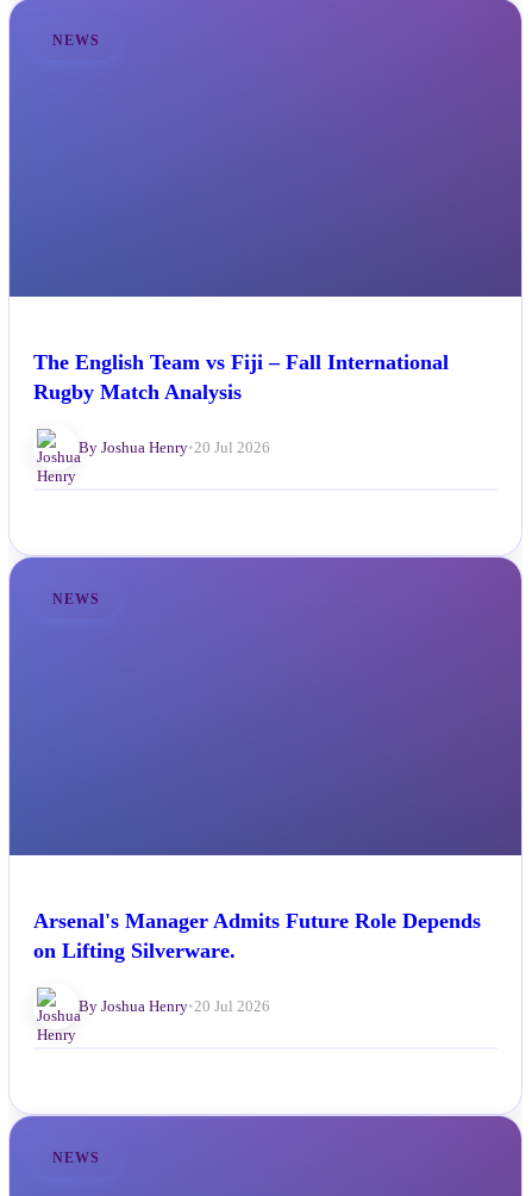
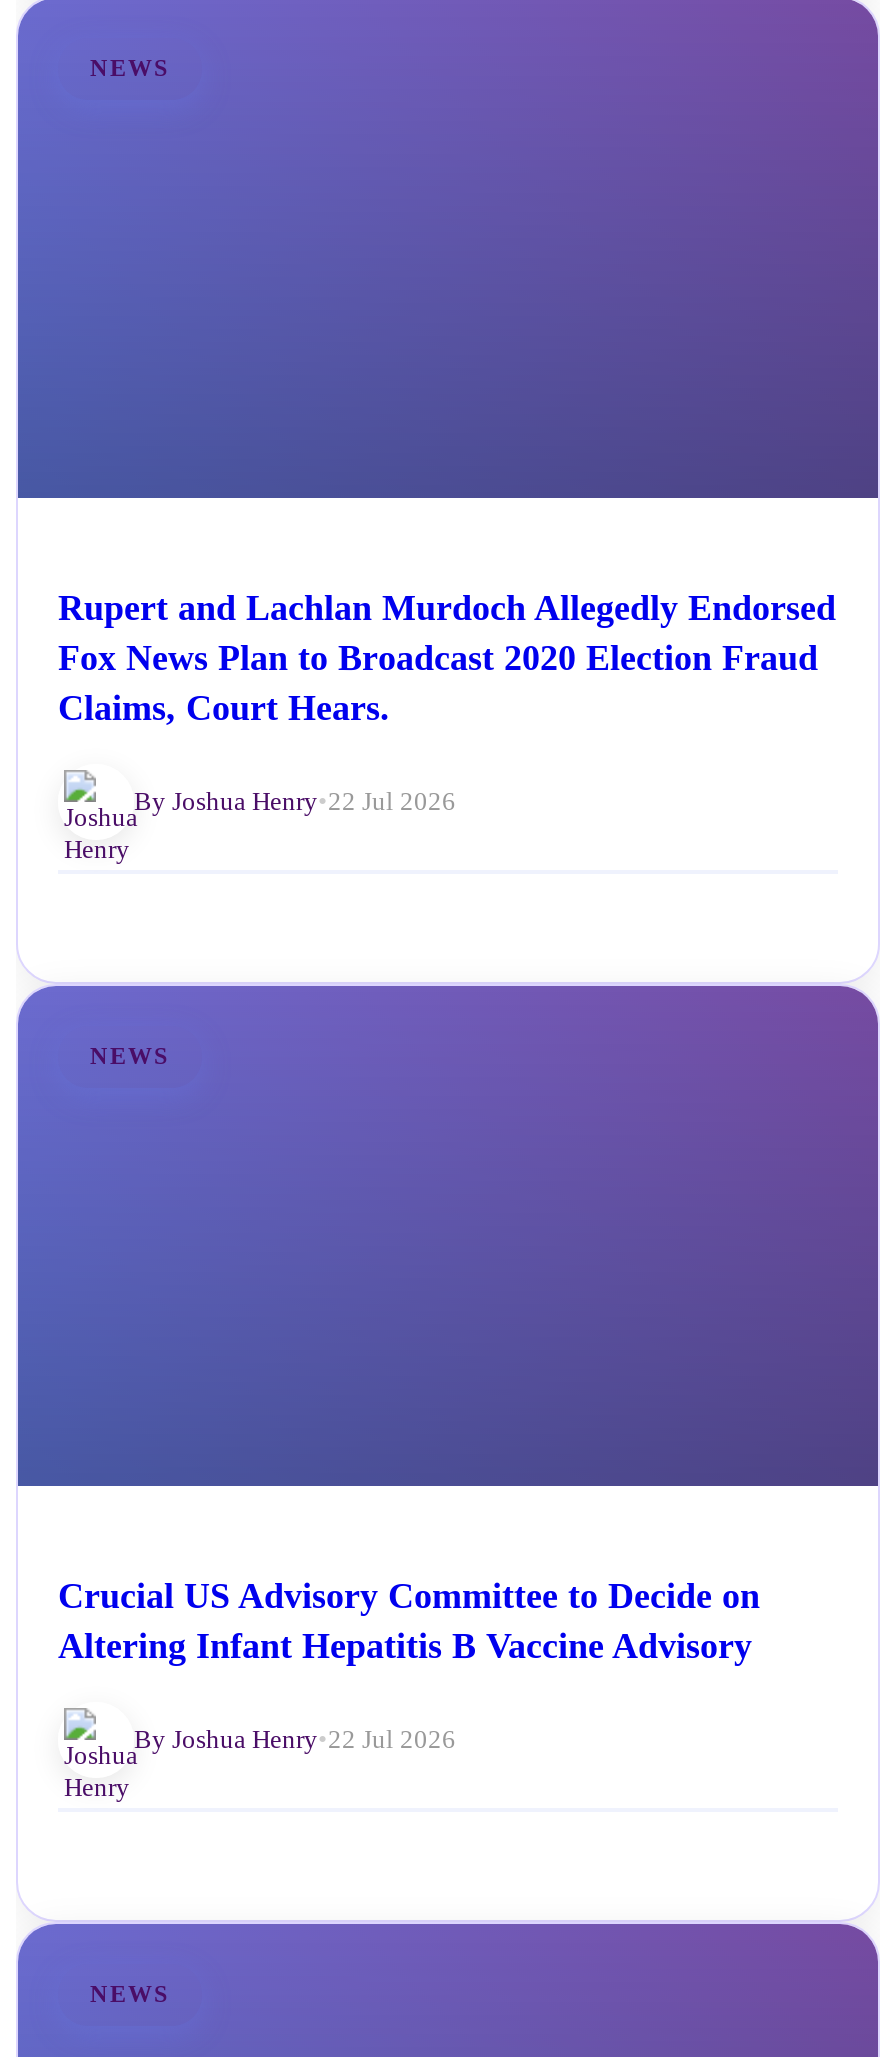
- The English Team vs Fiji – Fall International
- Rugby Match Analysis
+ Rupert and Lachlan Murdoch Allegedly Endorsed
+ Fox News Plan to Broadcast 2020 Election Fraud
+ Claims, Court Hears.

- By Joshua Henry • 20 Jul 2026
+ By Joshua Henry • 22 Jul 2026

- Arsenal's Manager Admits Future Role Depends
- on Lifting Silverware.
+ Crucial US Advisory Committee to Decide on
+ Altering Infant Hepatitis B Vaccine Advisory

- By Joshua Henry • 20 Jul 2026
+ By Joshua Henry • 22 Jul 2026
